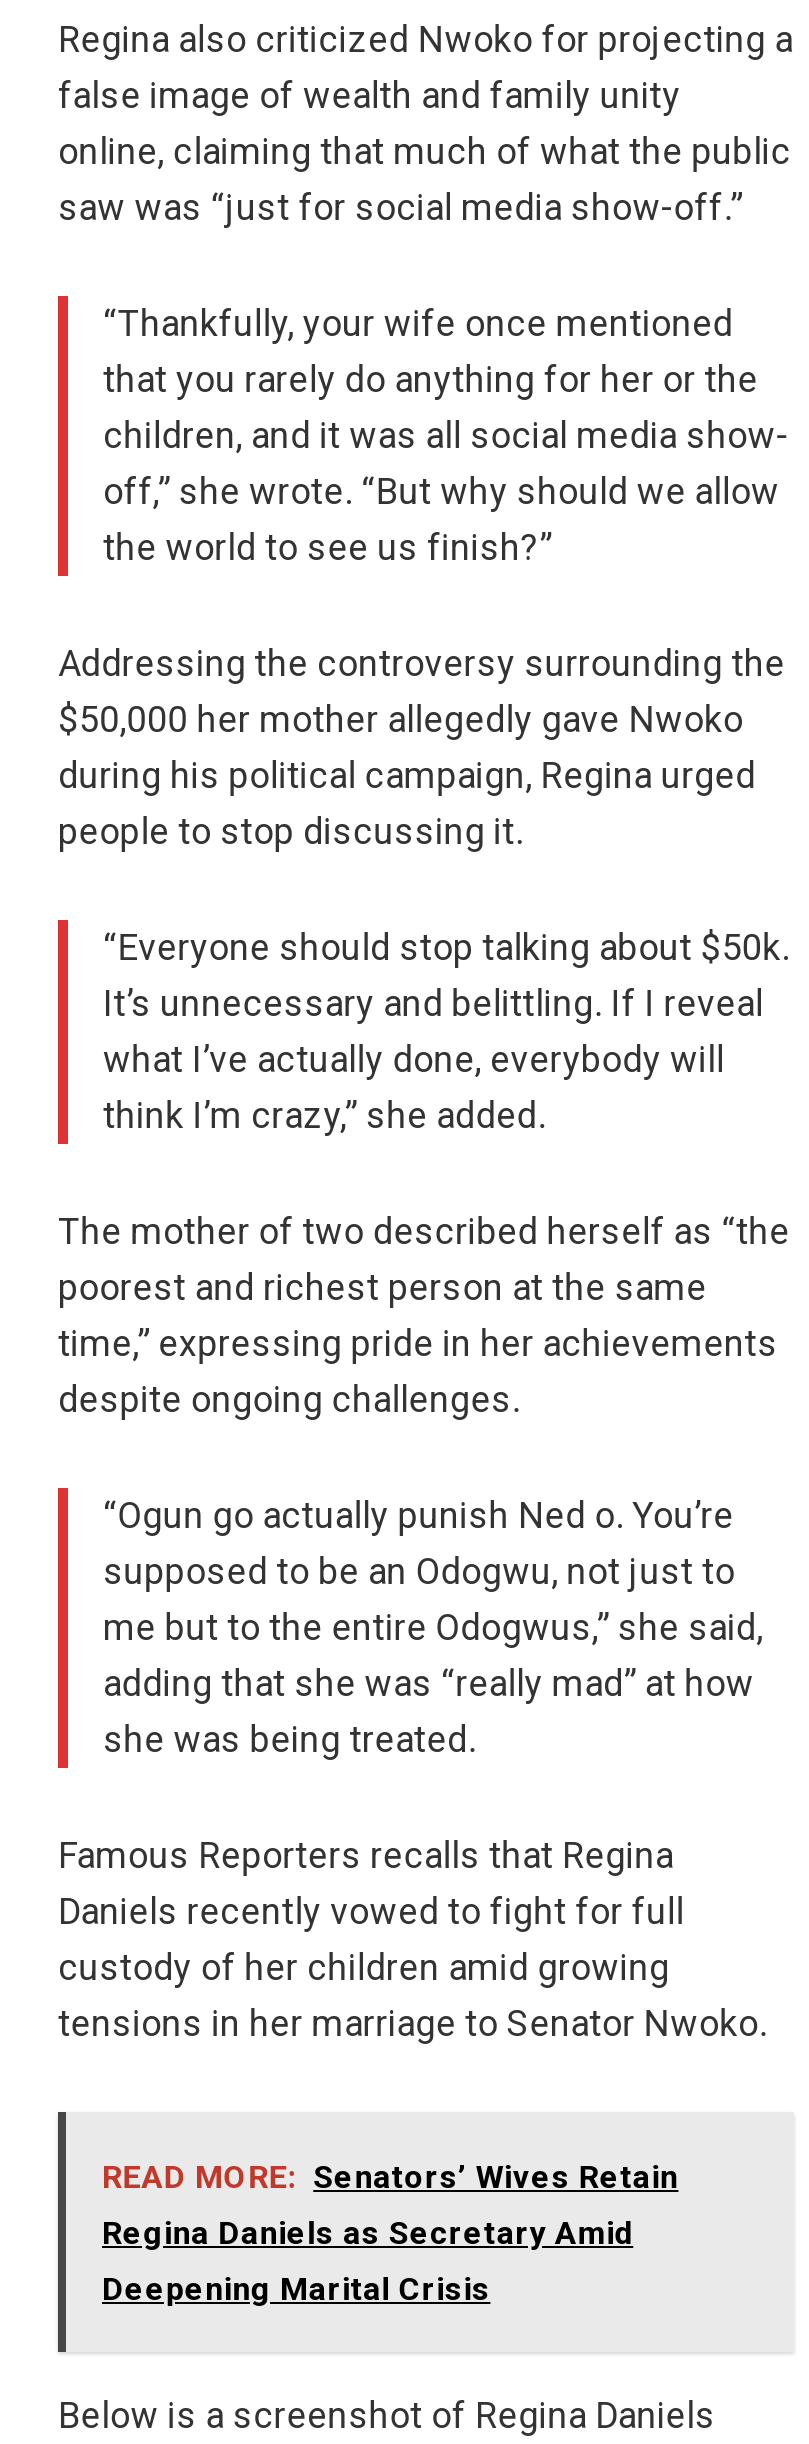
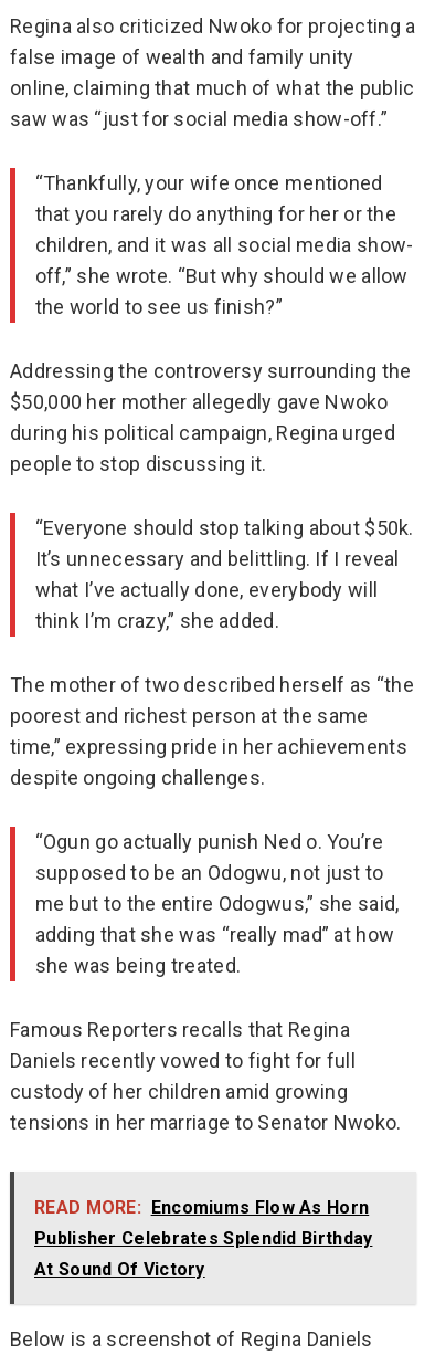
- READ MORE: Senators’ Wives Retain
+ READ MORE: Encomiums Flow As Horn

- Regina Daniels as Secretary Amid
+ Publisher Celebrates Splendid Birthday

- Deepening Marital Crisis
+ At Sound Of Victory
